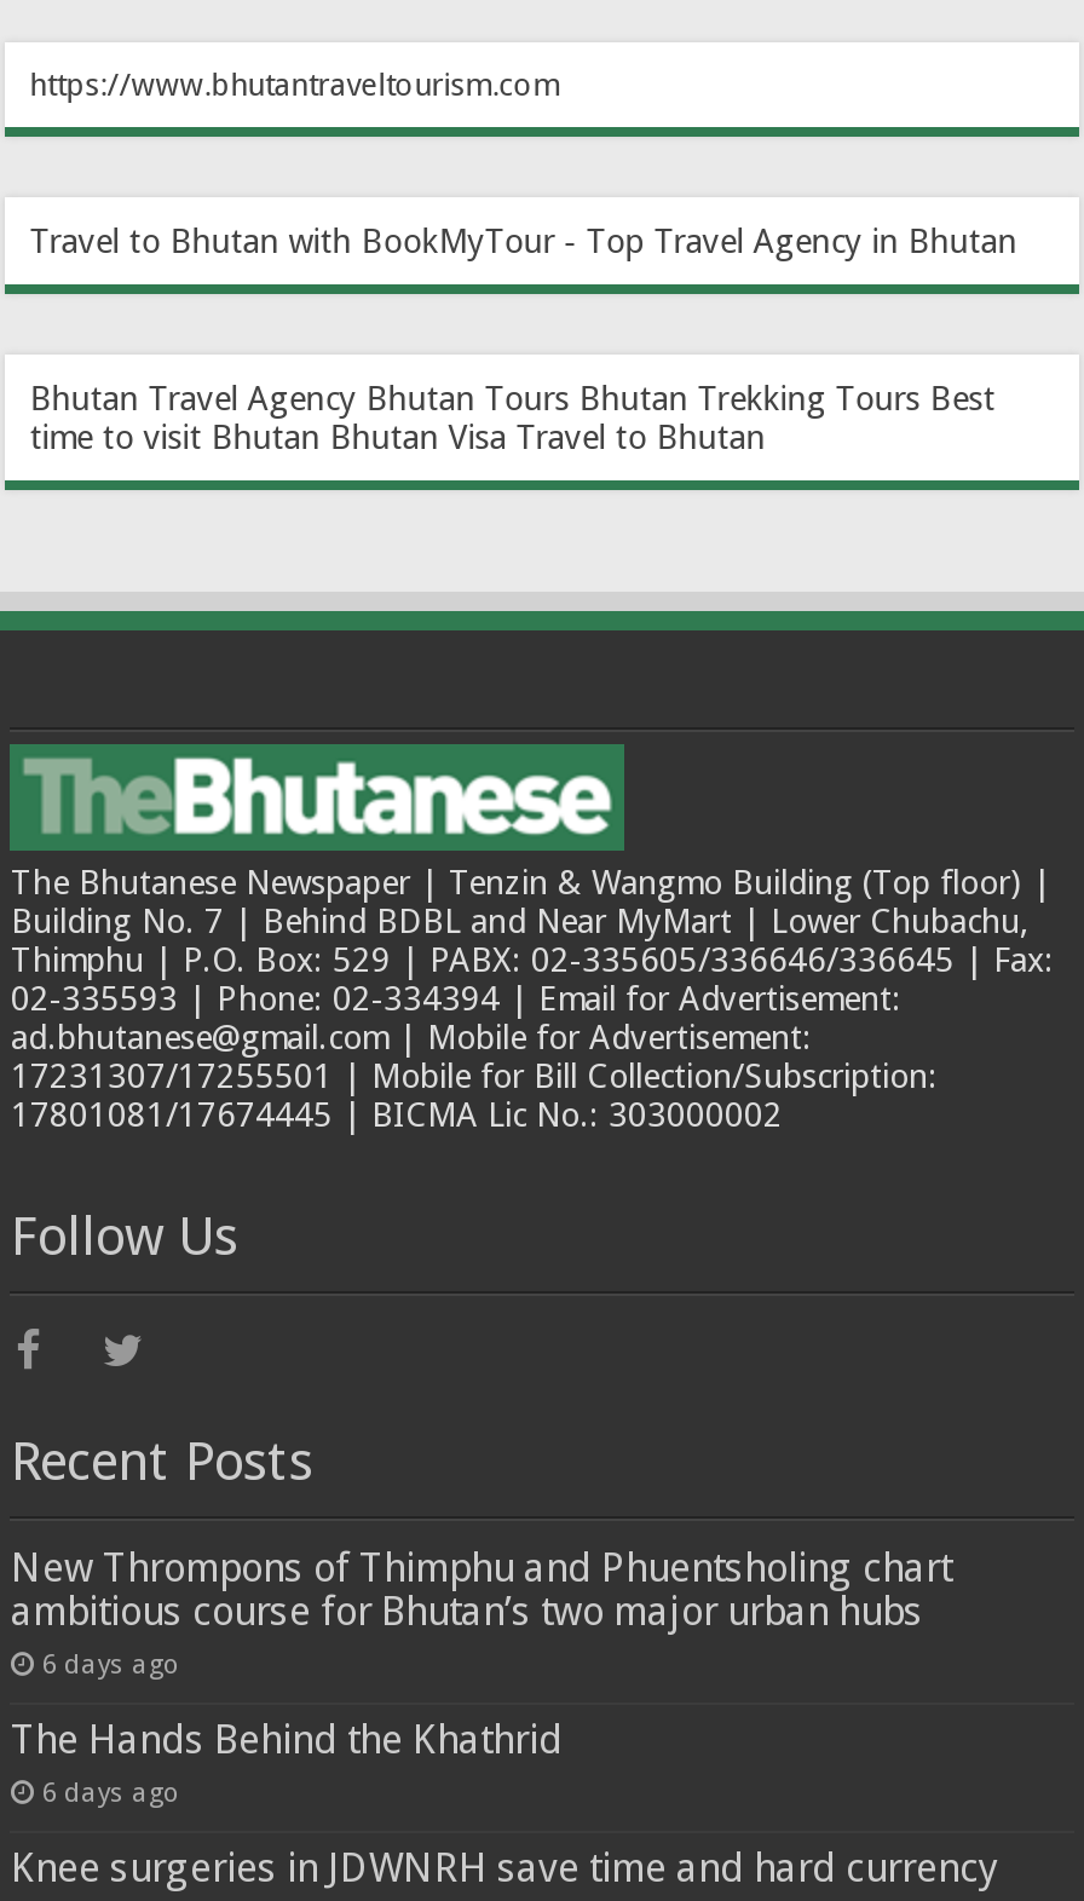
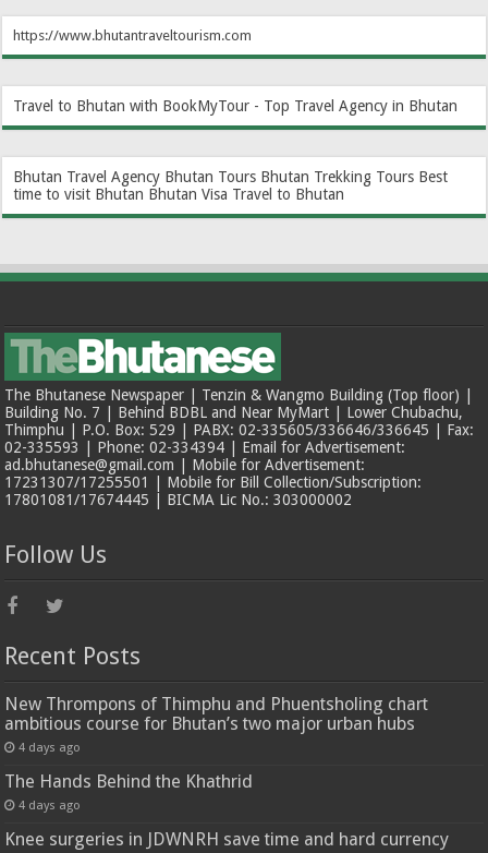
- 6 days ago
+ 4 days ago

- 6 days ago
+ 4 days ago
